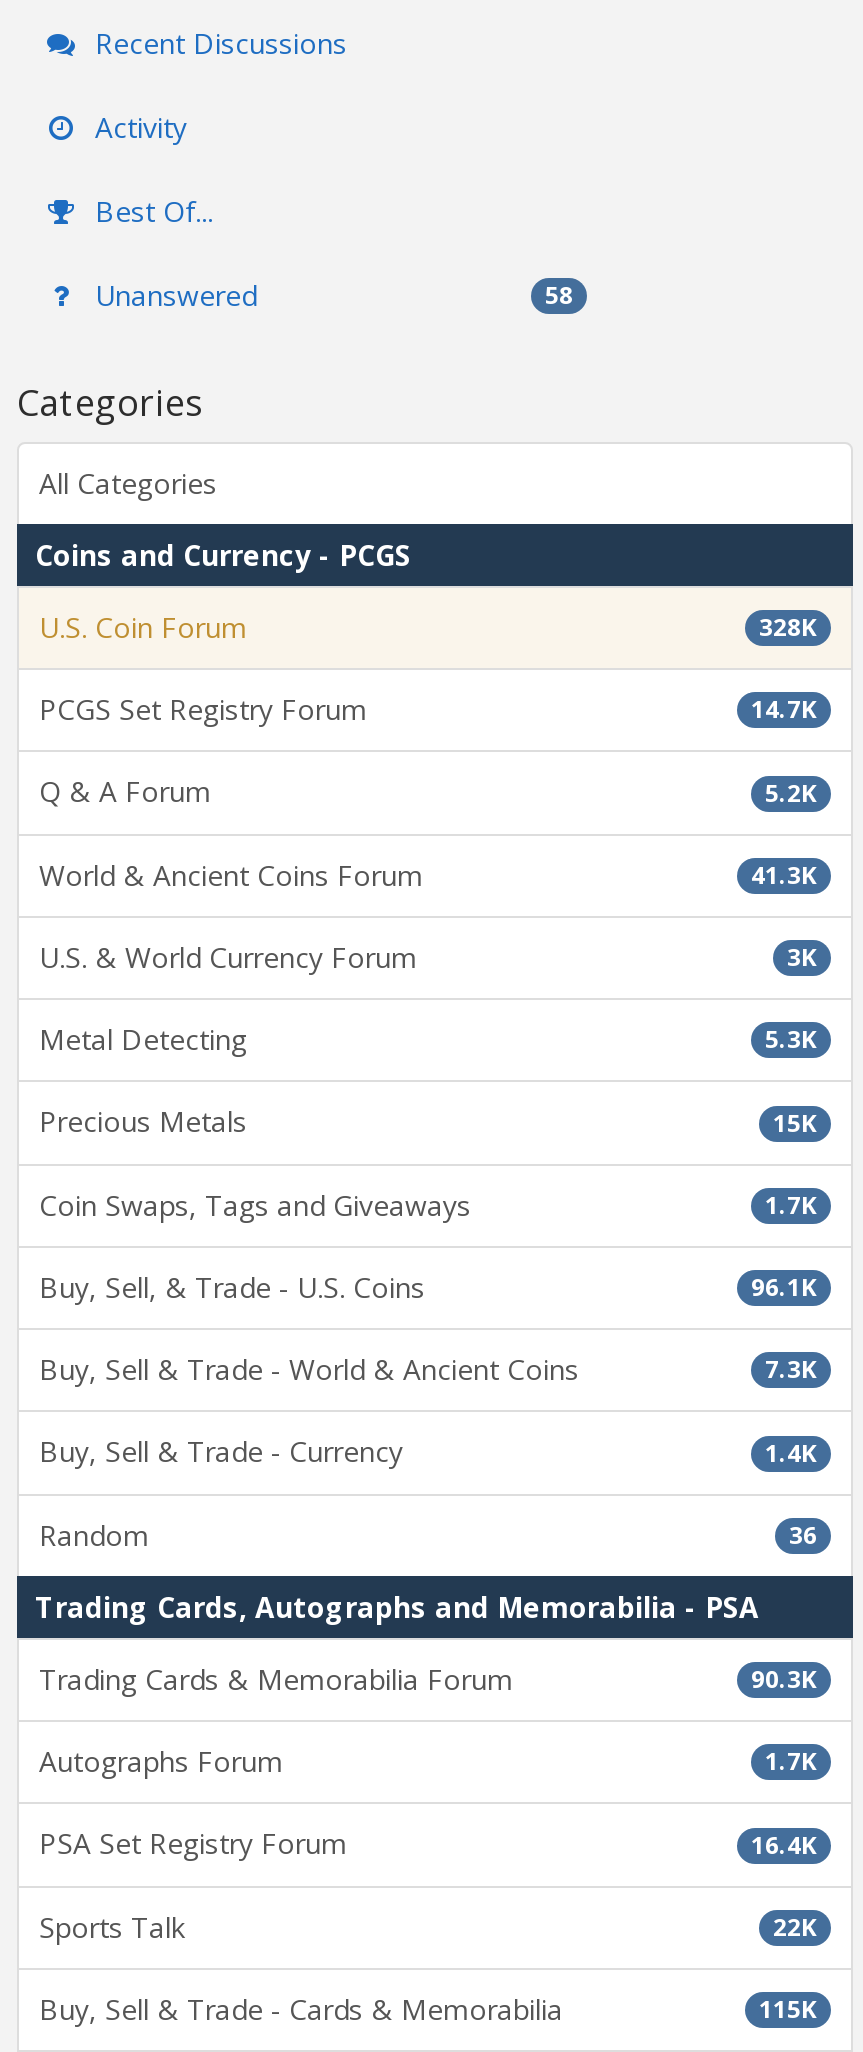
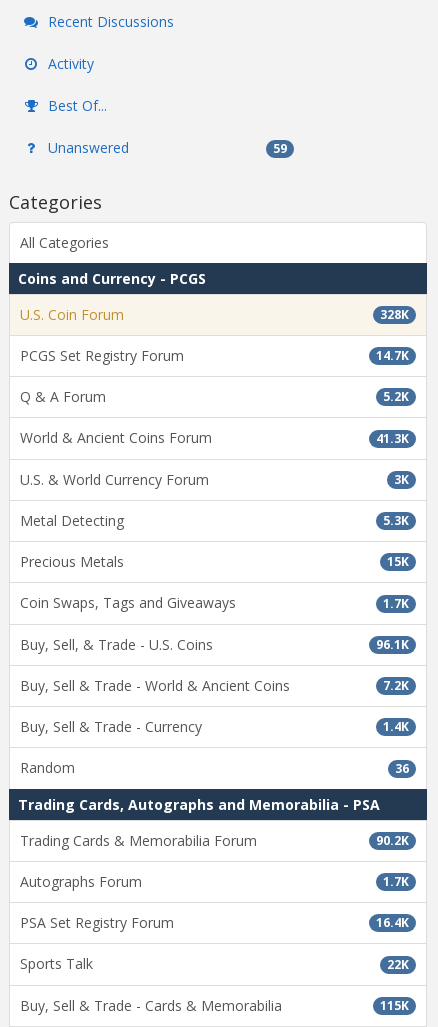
- 58
+ 59

- 7.3K
+ 7.2K

- 90.3K
+ 90.2K
